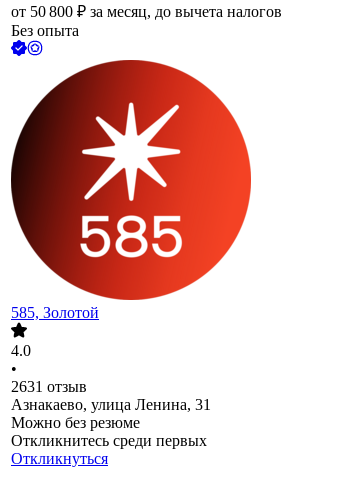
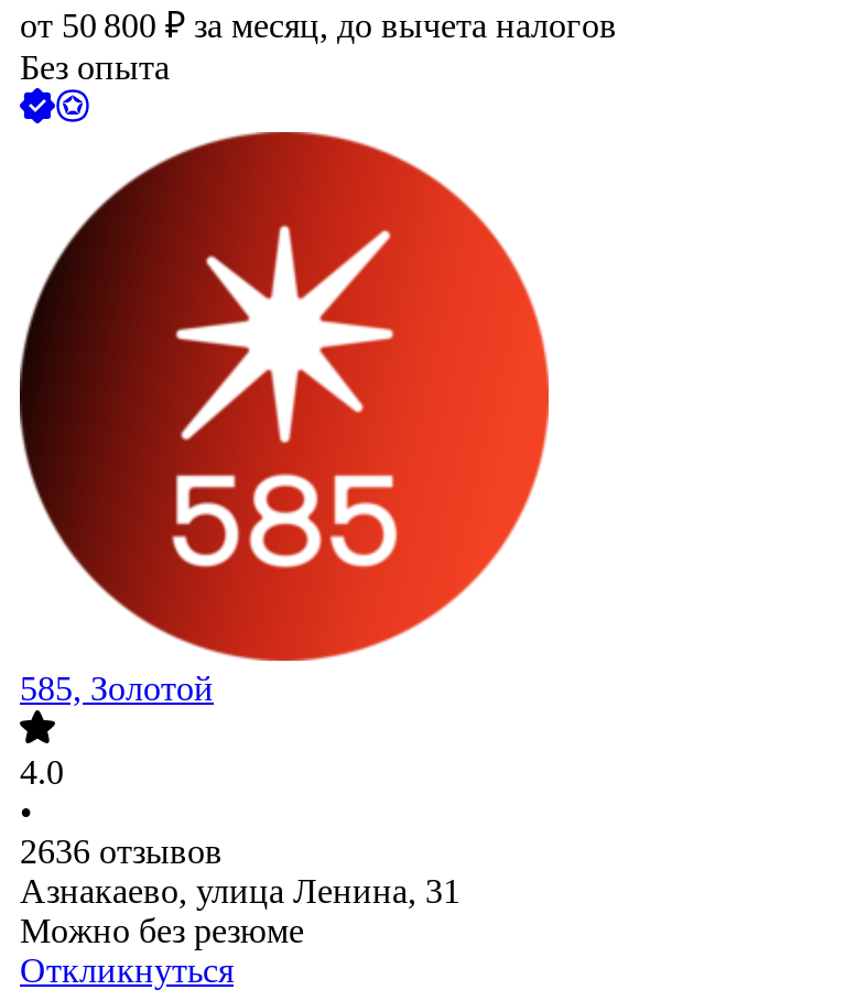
- 2631 отзыв
+ 2636 отзывов

- Откликнитесь среди первых
